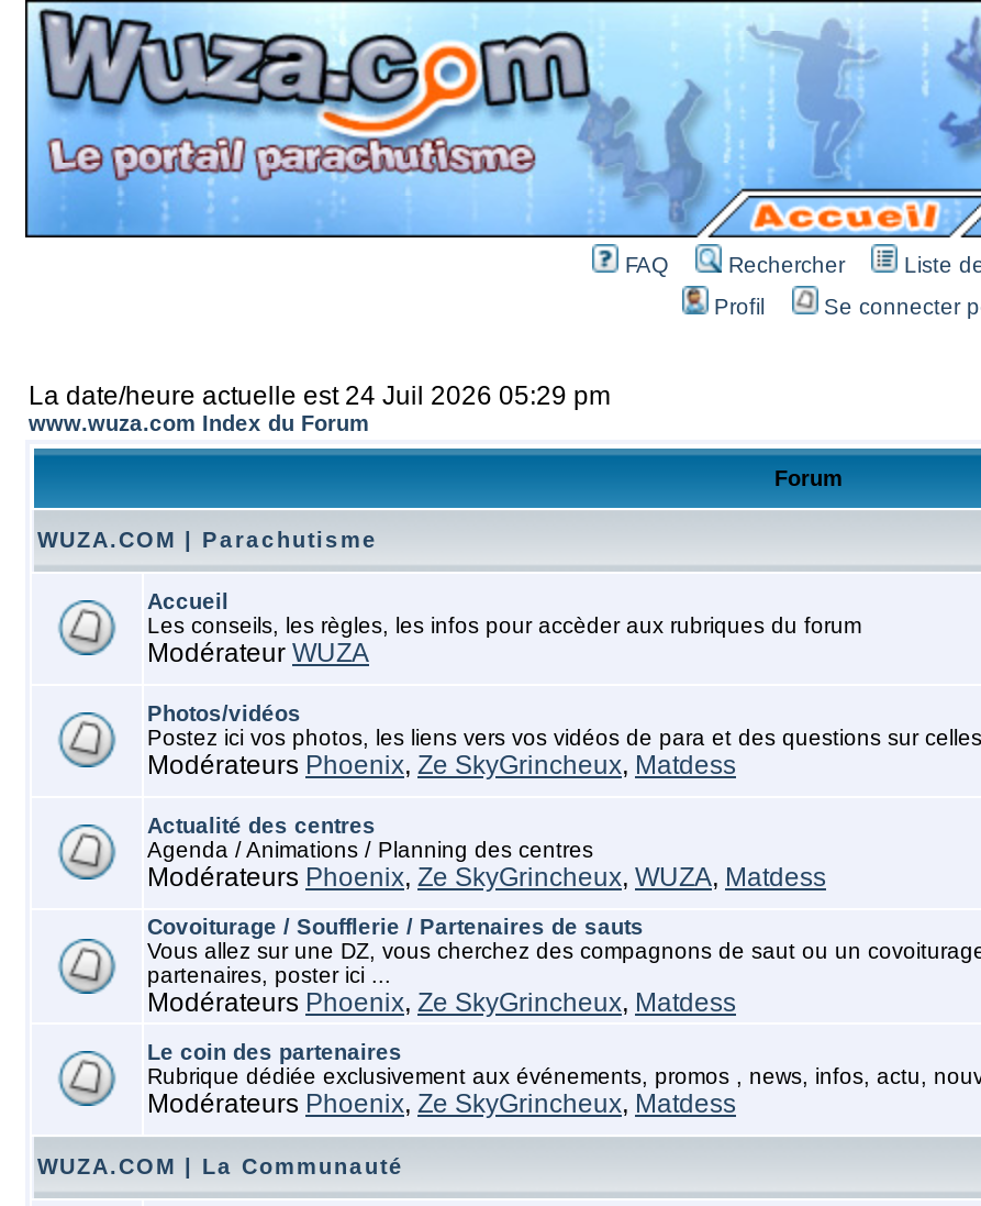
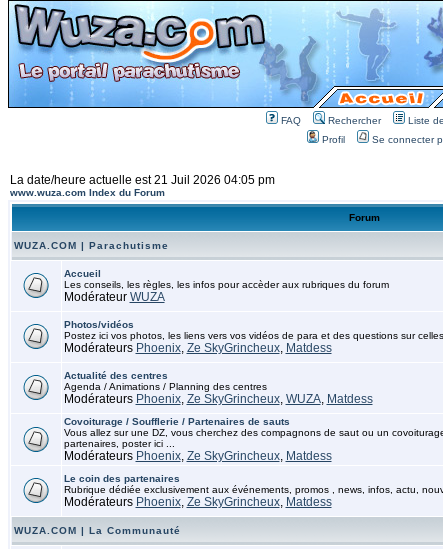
- La date/heure actuelle est 24 Juil 2026 05:29 pm
+ La date/heure actuelle est 21 Juil 2026 04:05 pm
